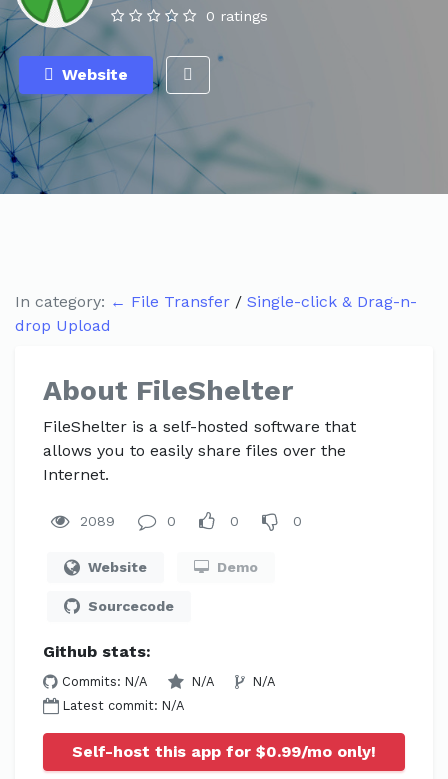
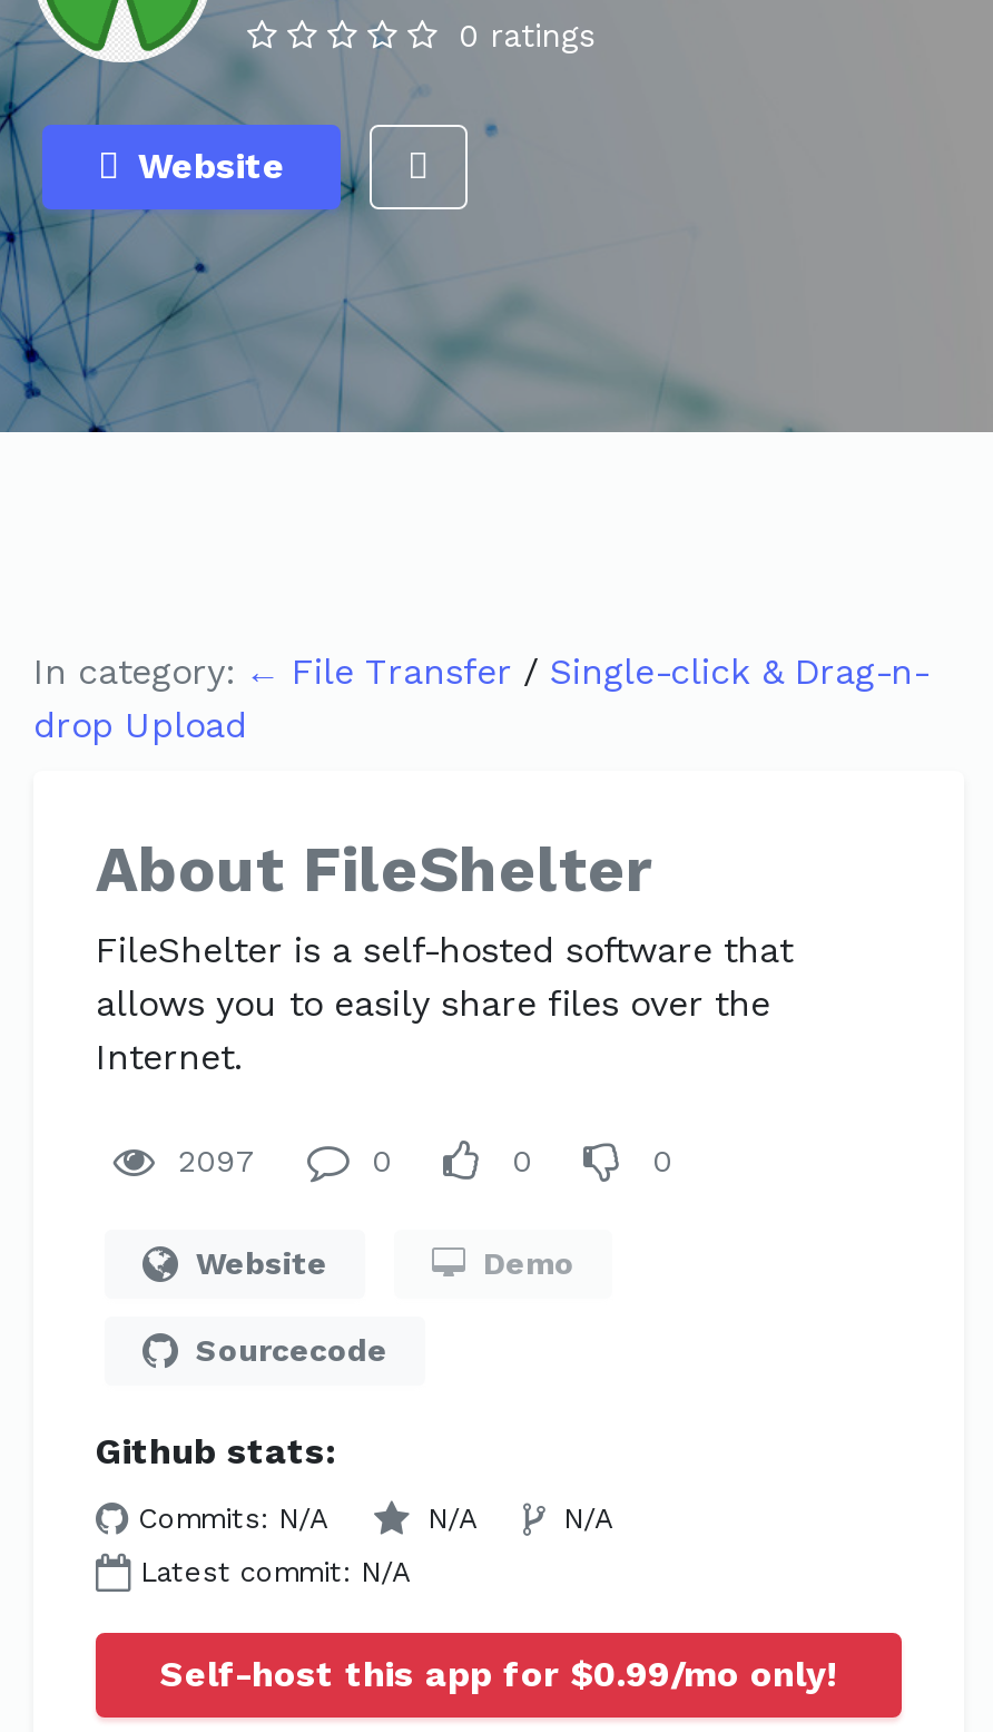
- 2089 0
+ 2097 0
